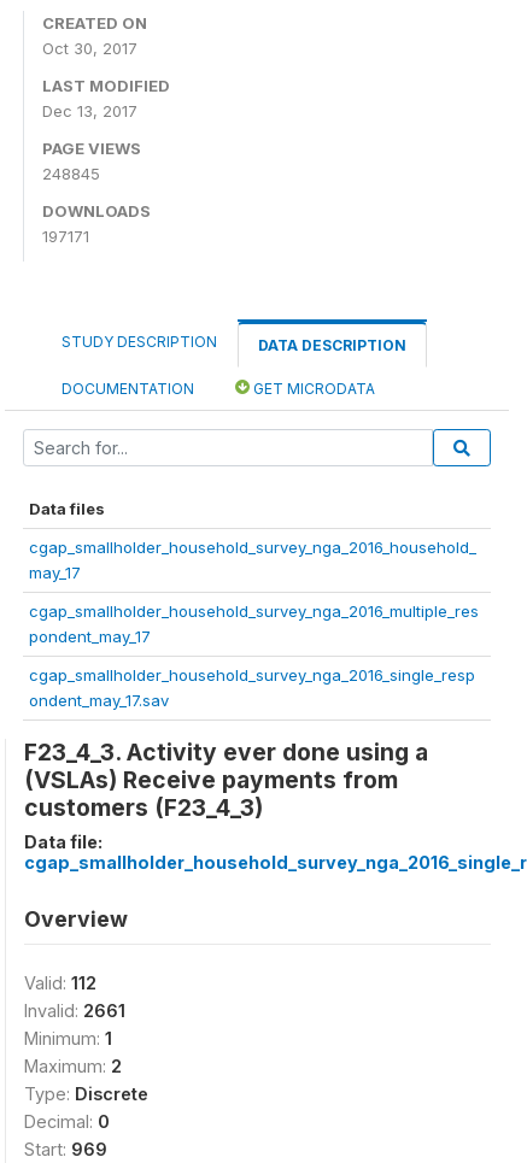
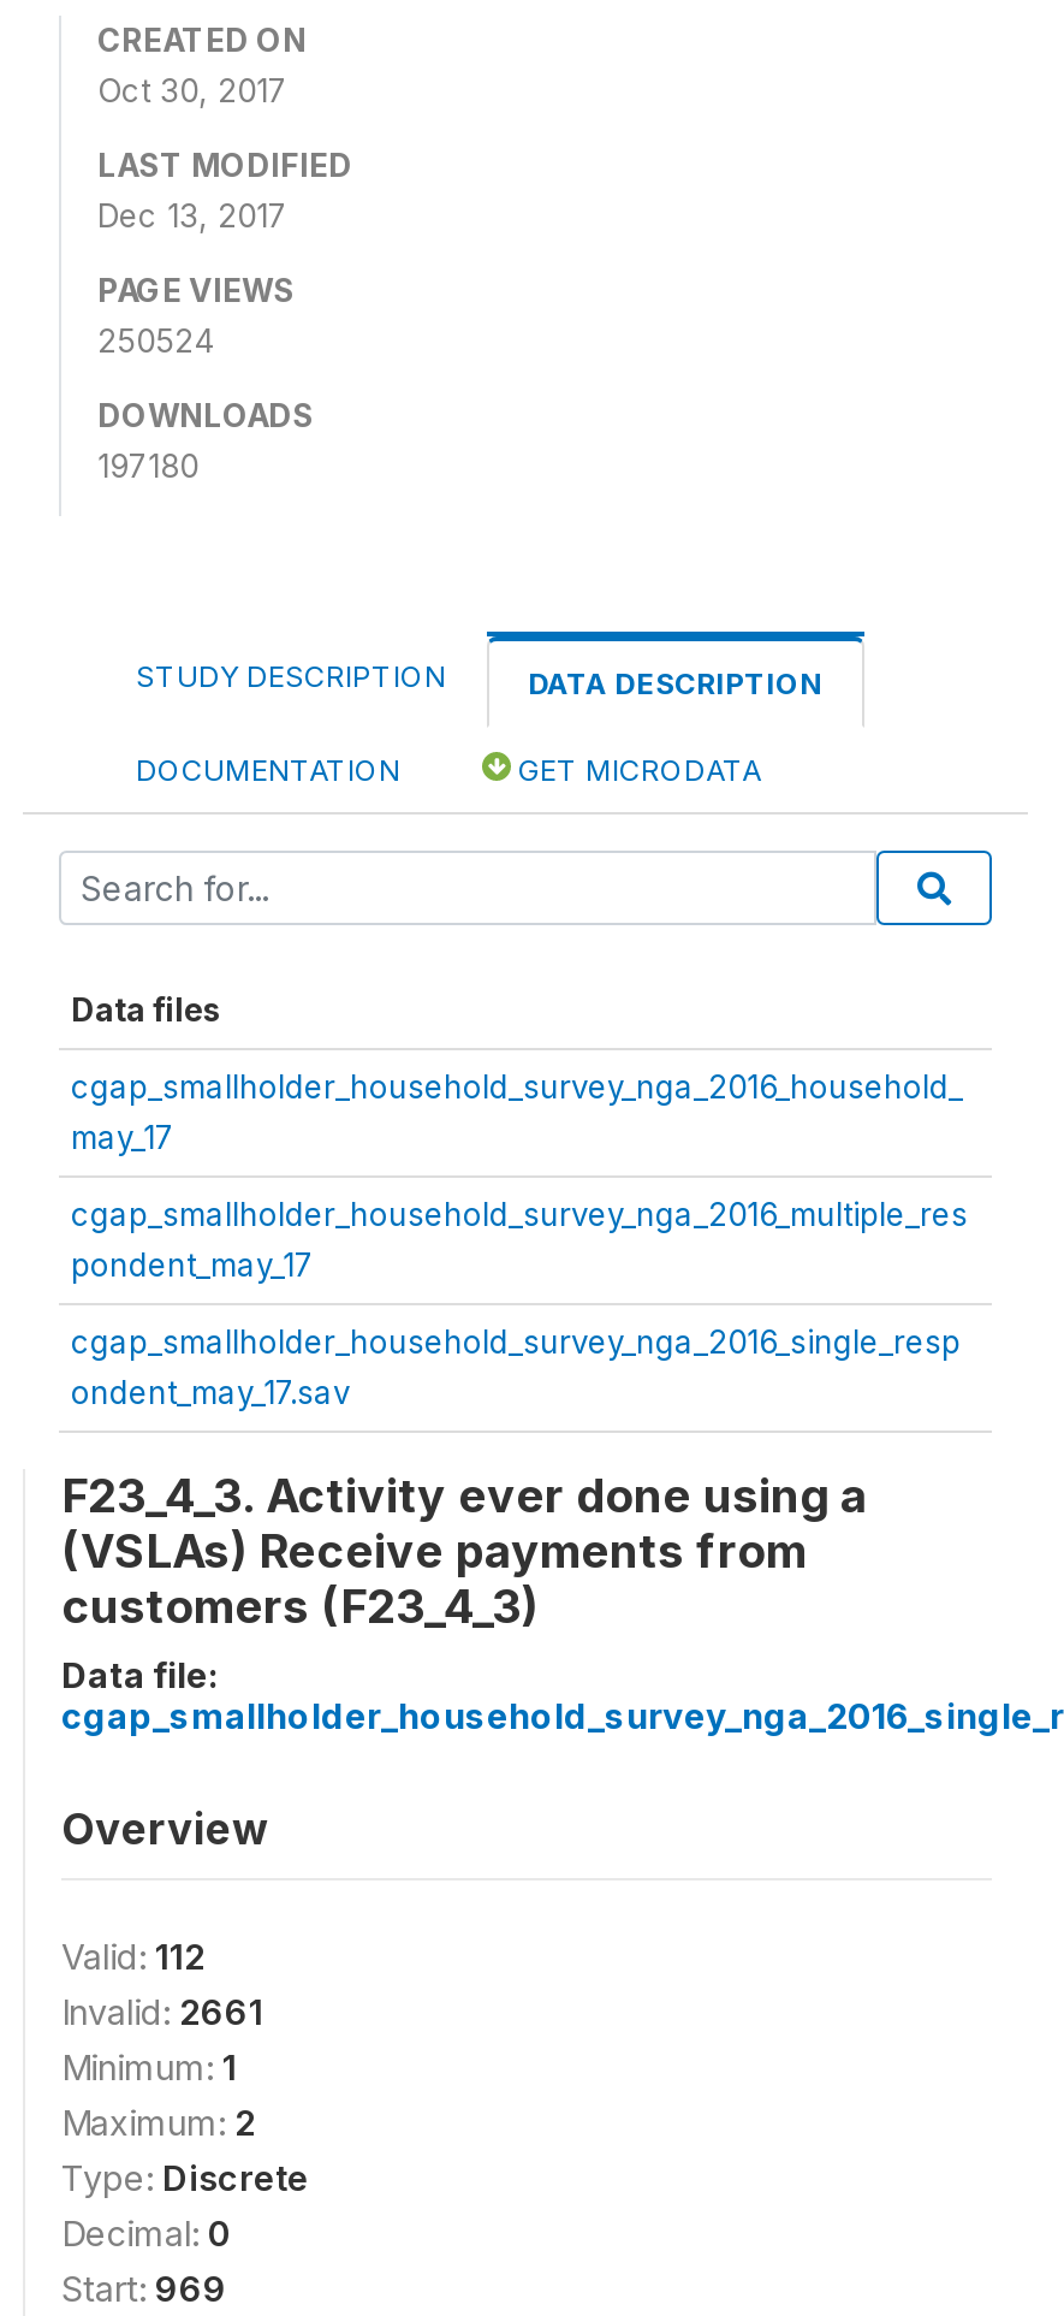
- 248845
+ 250524

- 197171
+ 197180
